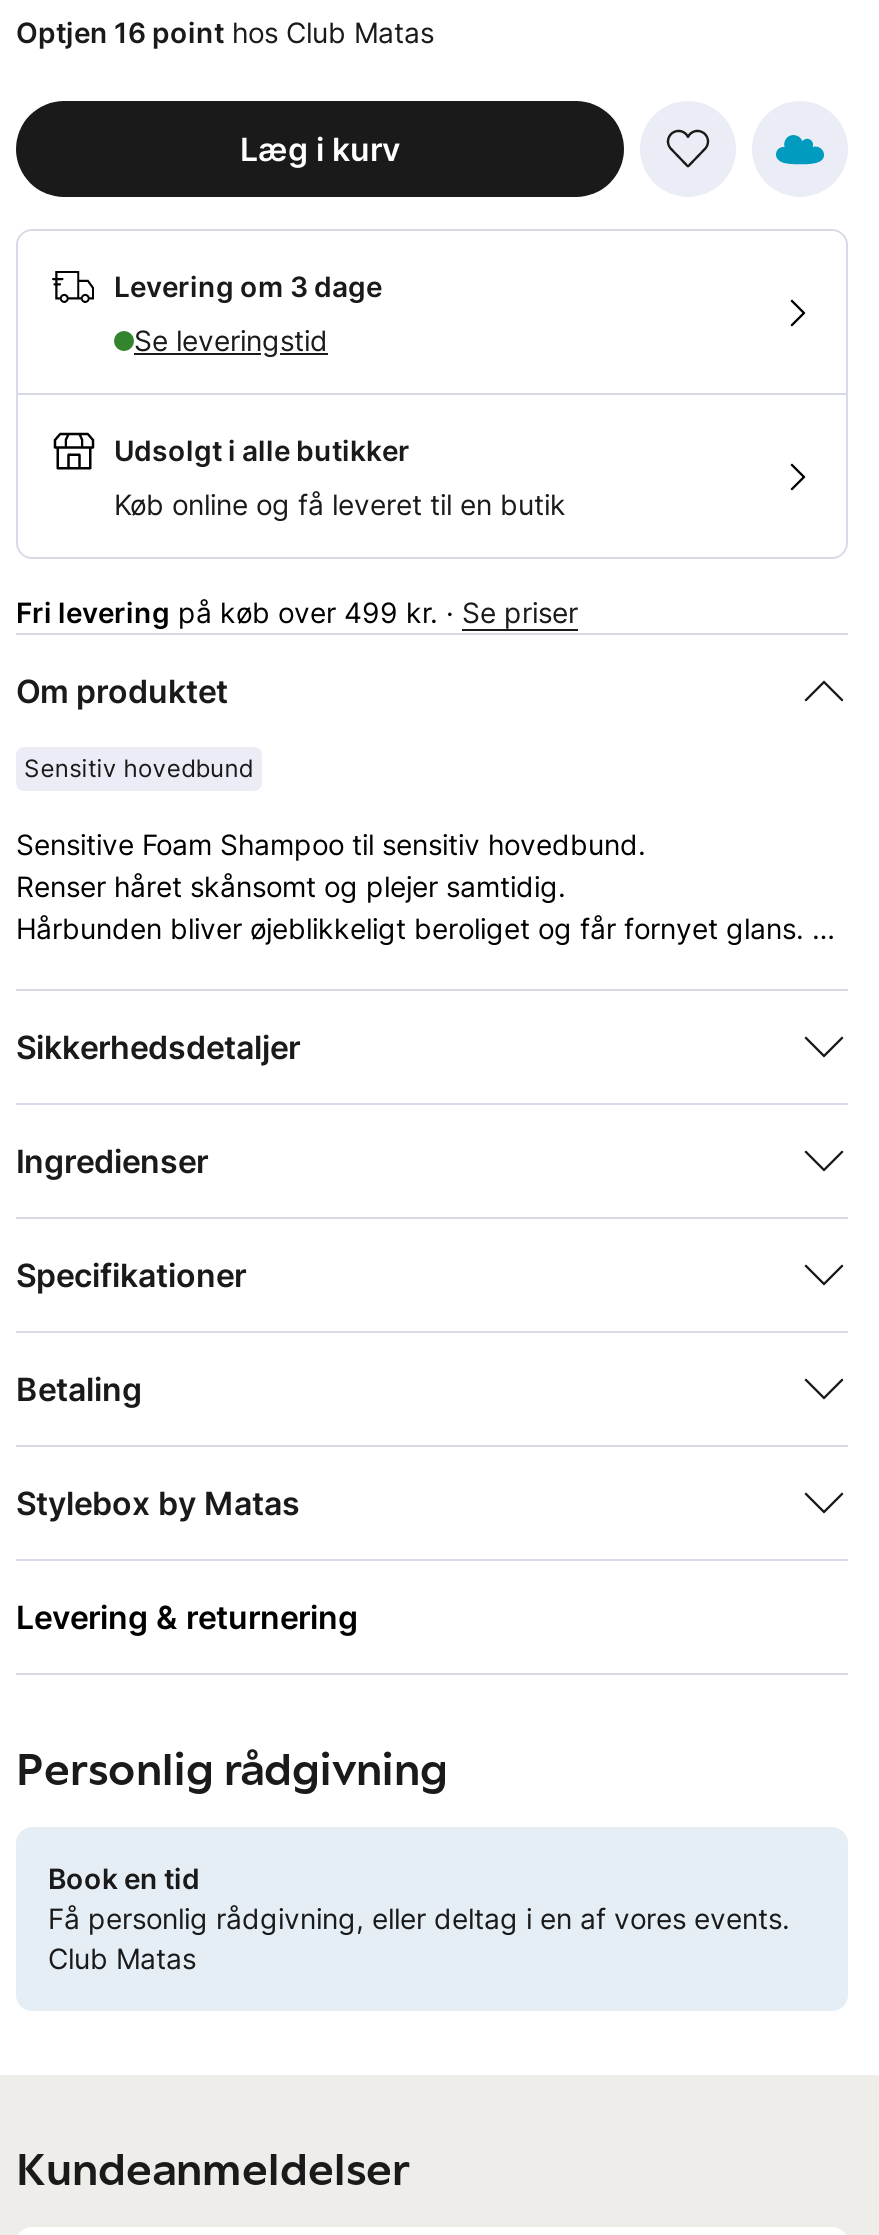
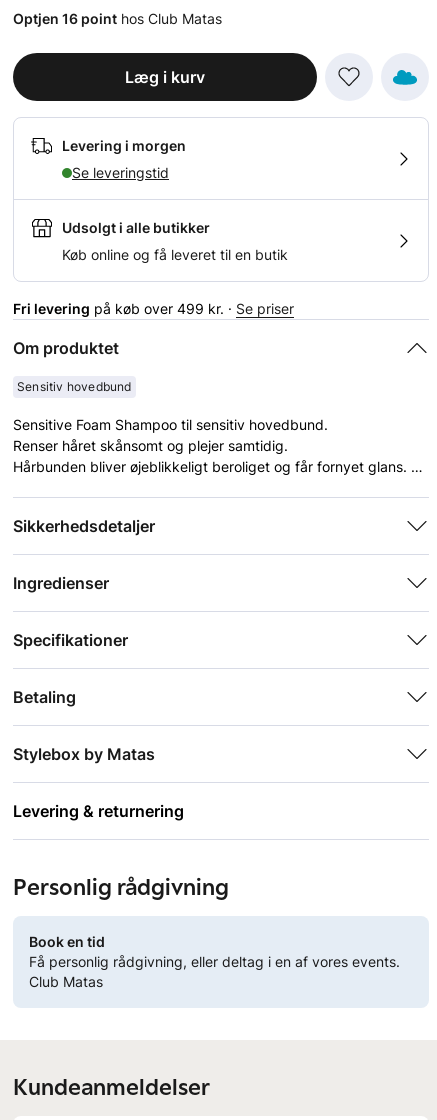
- Levering om 3 dage
+ Levering i morgen
